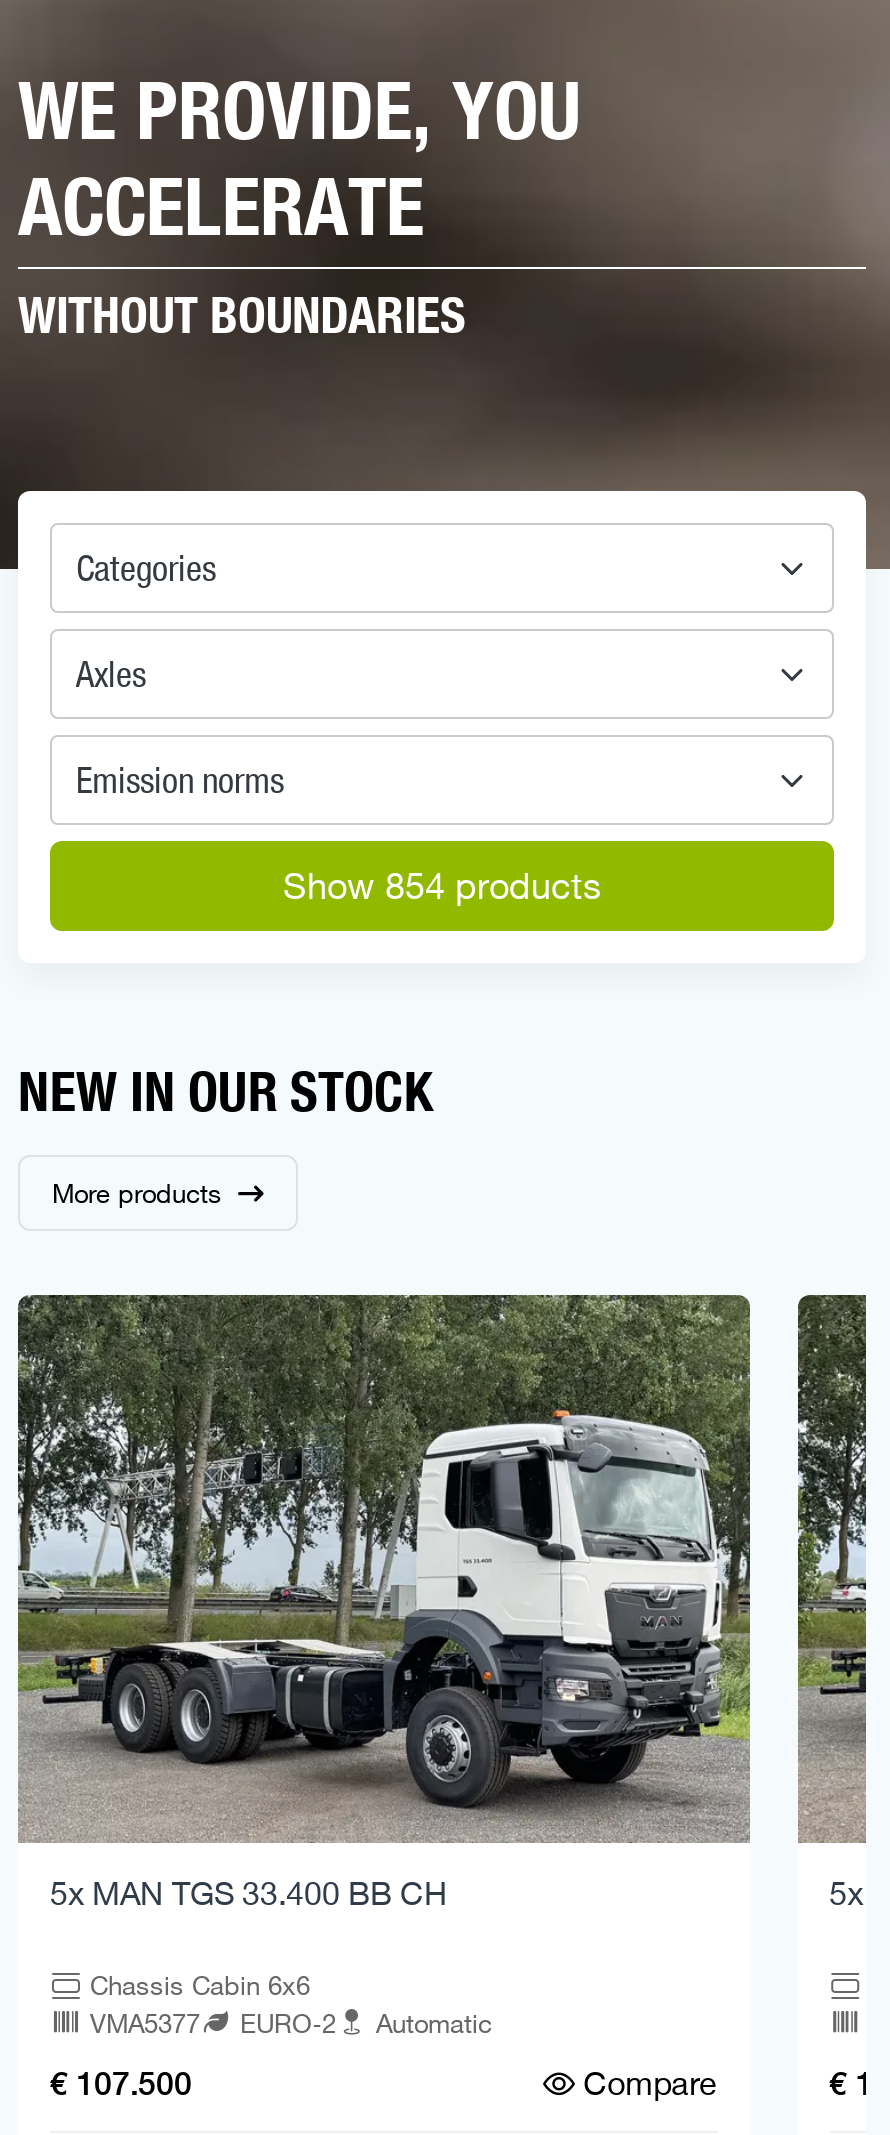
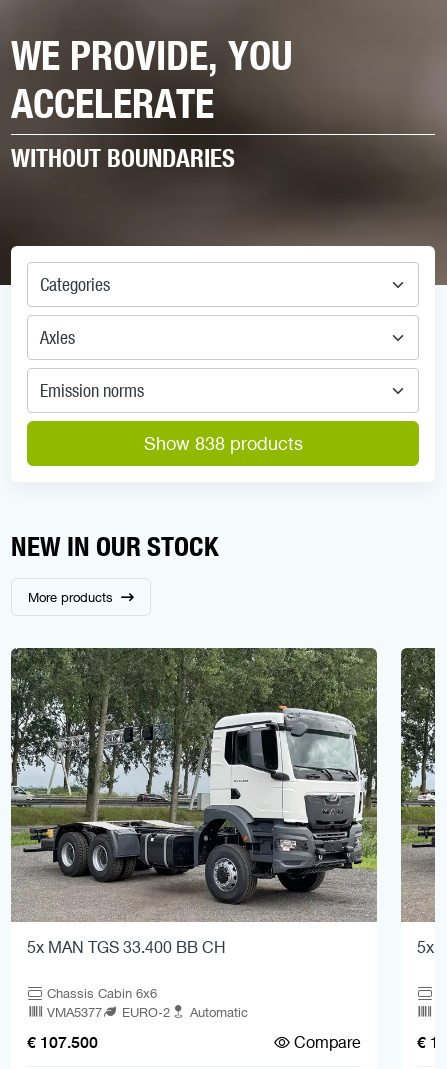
- Show 854 products
+ Show 838 products
